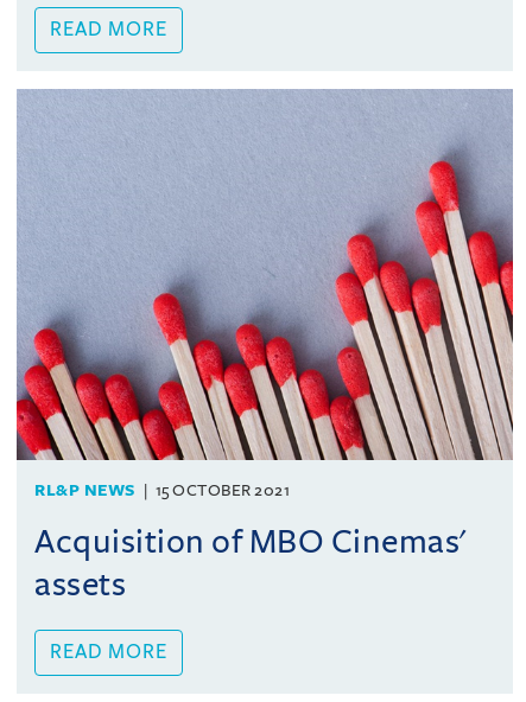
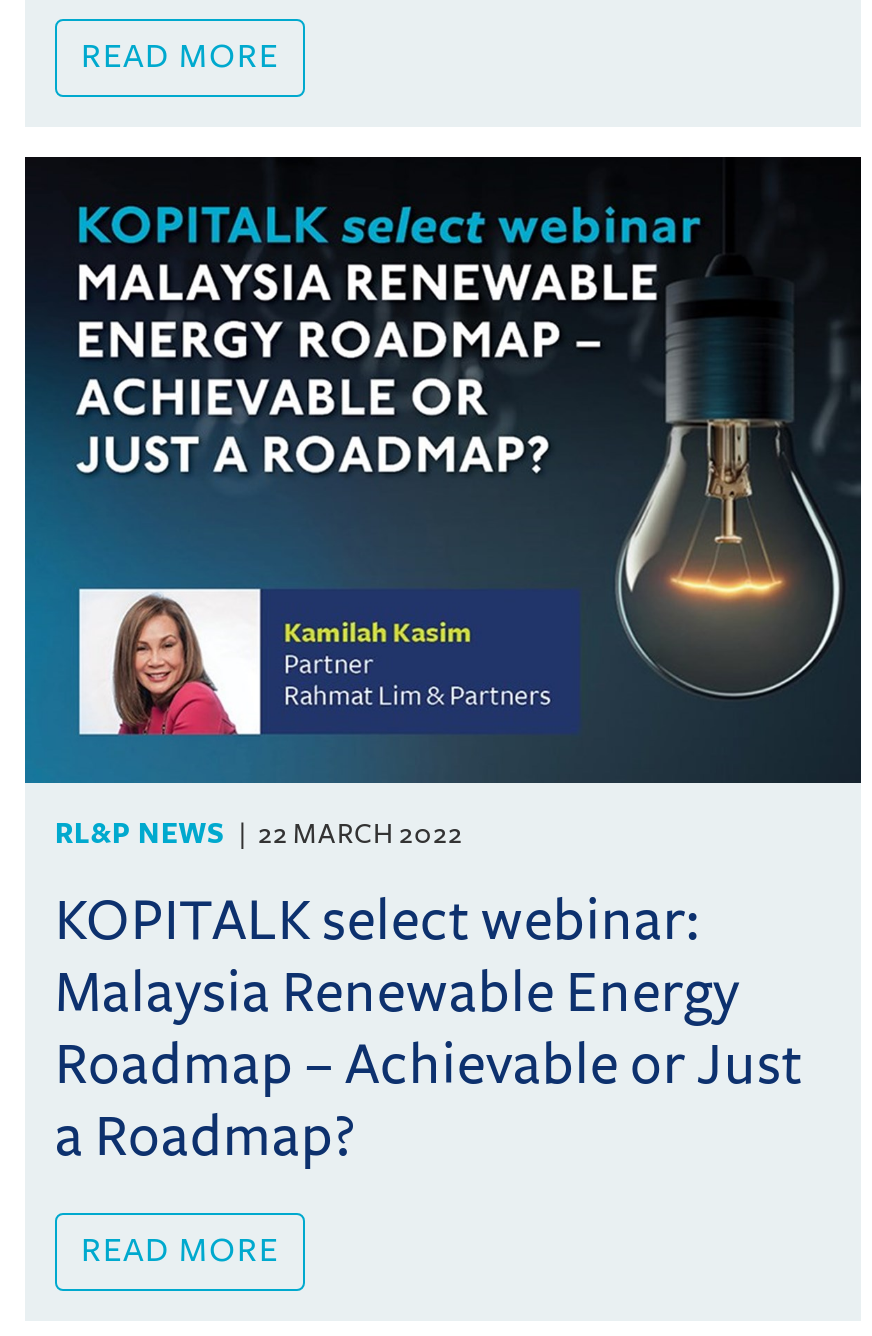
- [image]
- RL&P NEWS 15 OCTOBER 2021
+ [image]
+ RL&P NEWS 22 MARCH 2022

- Acquisition of MBO Cinemas'
- assets
+ KOPITALK select webinar:
+ Malaysia Renewable Energy
+ Roadmap – Achievable or Just
+ a Roadmap?
